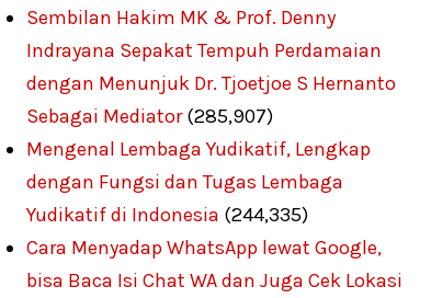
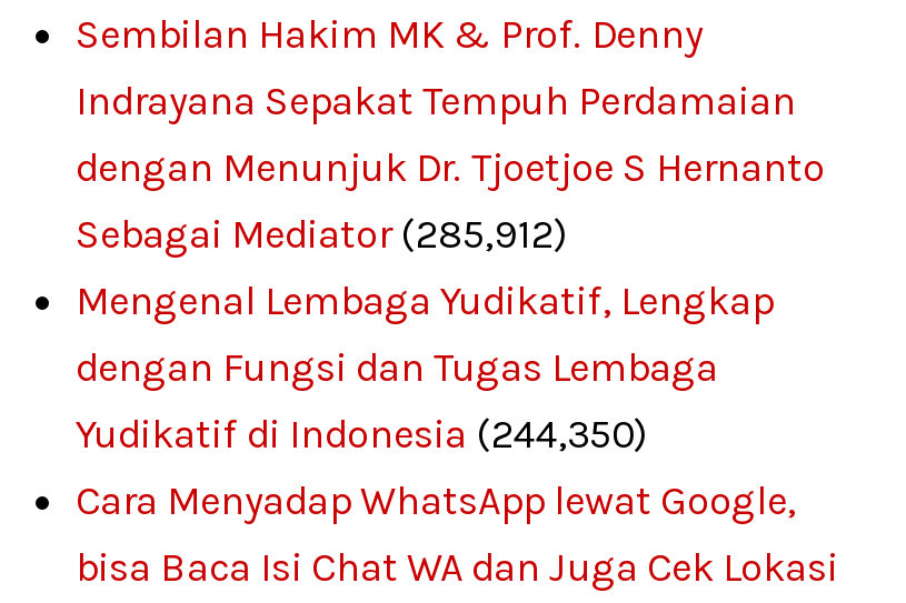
- Sebagai Mediator (285,907)
+ Sebagai Mediator (285,912)

- Yudikatif di Indonesia (244,335)
+ Yudikatif di Indonesia (244,350)
